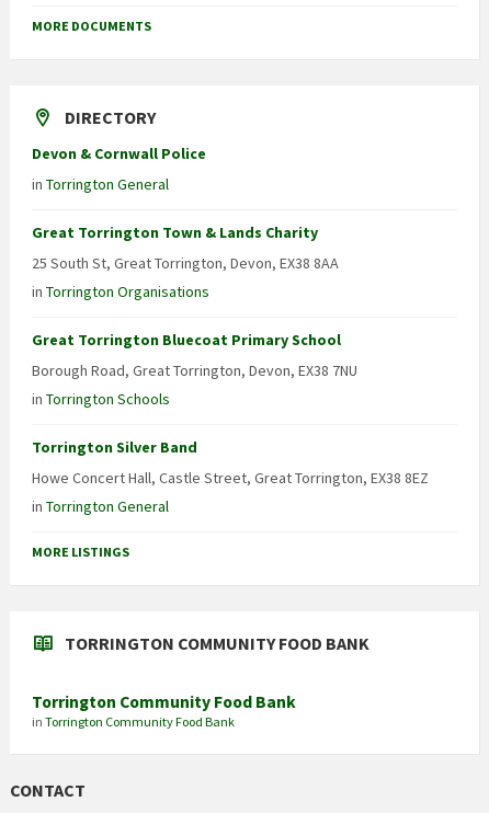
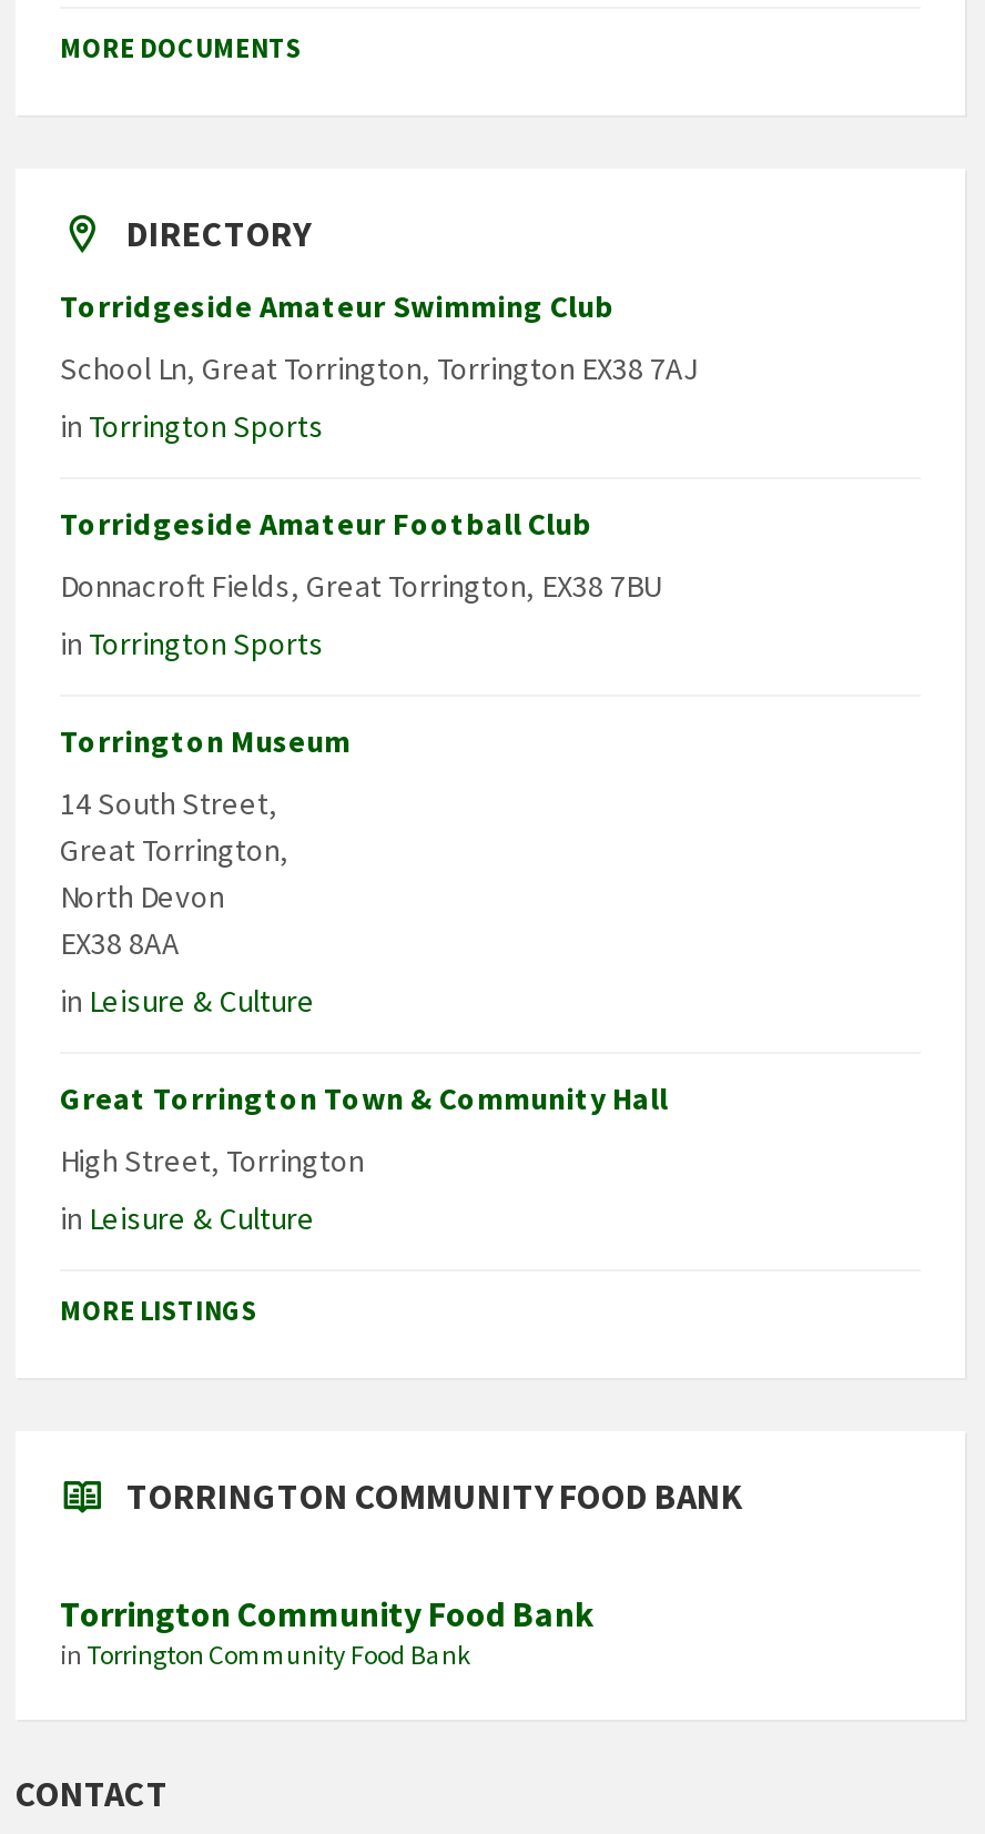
- Devon & Cornwall Police
+ Torridgeside Amateur Swimming Club

- in Torrington General
+ School Ln, Great Torrington, Torrington EX38 7AJ
+ in Torrington Sports

- Great Torrington Town & Lands Charity
+ Torridgeside Amateur Football Club

- 25 South St, Great Torrington, Devon, EX38 8AA
- in Torrington Organisations
+ Donnacroft Fields, Great Torrington, EX38 7BU
+ in Torrington Sports

- Great Torrington Bluecoat Primary School
+ Torrington Museum

- Borough Road, Great Torrington, Devon, EX38 7NU
- in Torrington Schools
+ 14 South Street,
+ Great Torrington,
+ North Devon
+ EX38 8AA
+ in Leisure & Culture

- Torrington Silver Band
+ Great Torrington Town & Community Hall

- Howe Concert Hall, Castle Street, Great Torrington, EX38 8EZ
- in Torrington General
+ High Street, Torrington
+ in Leisure & Culture
